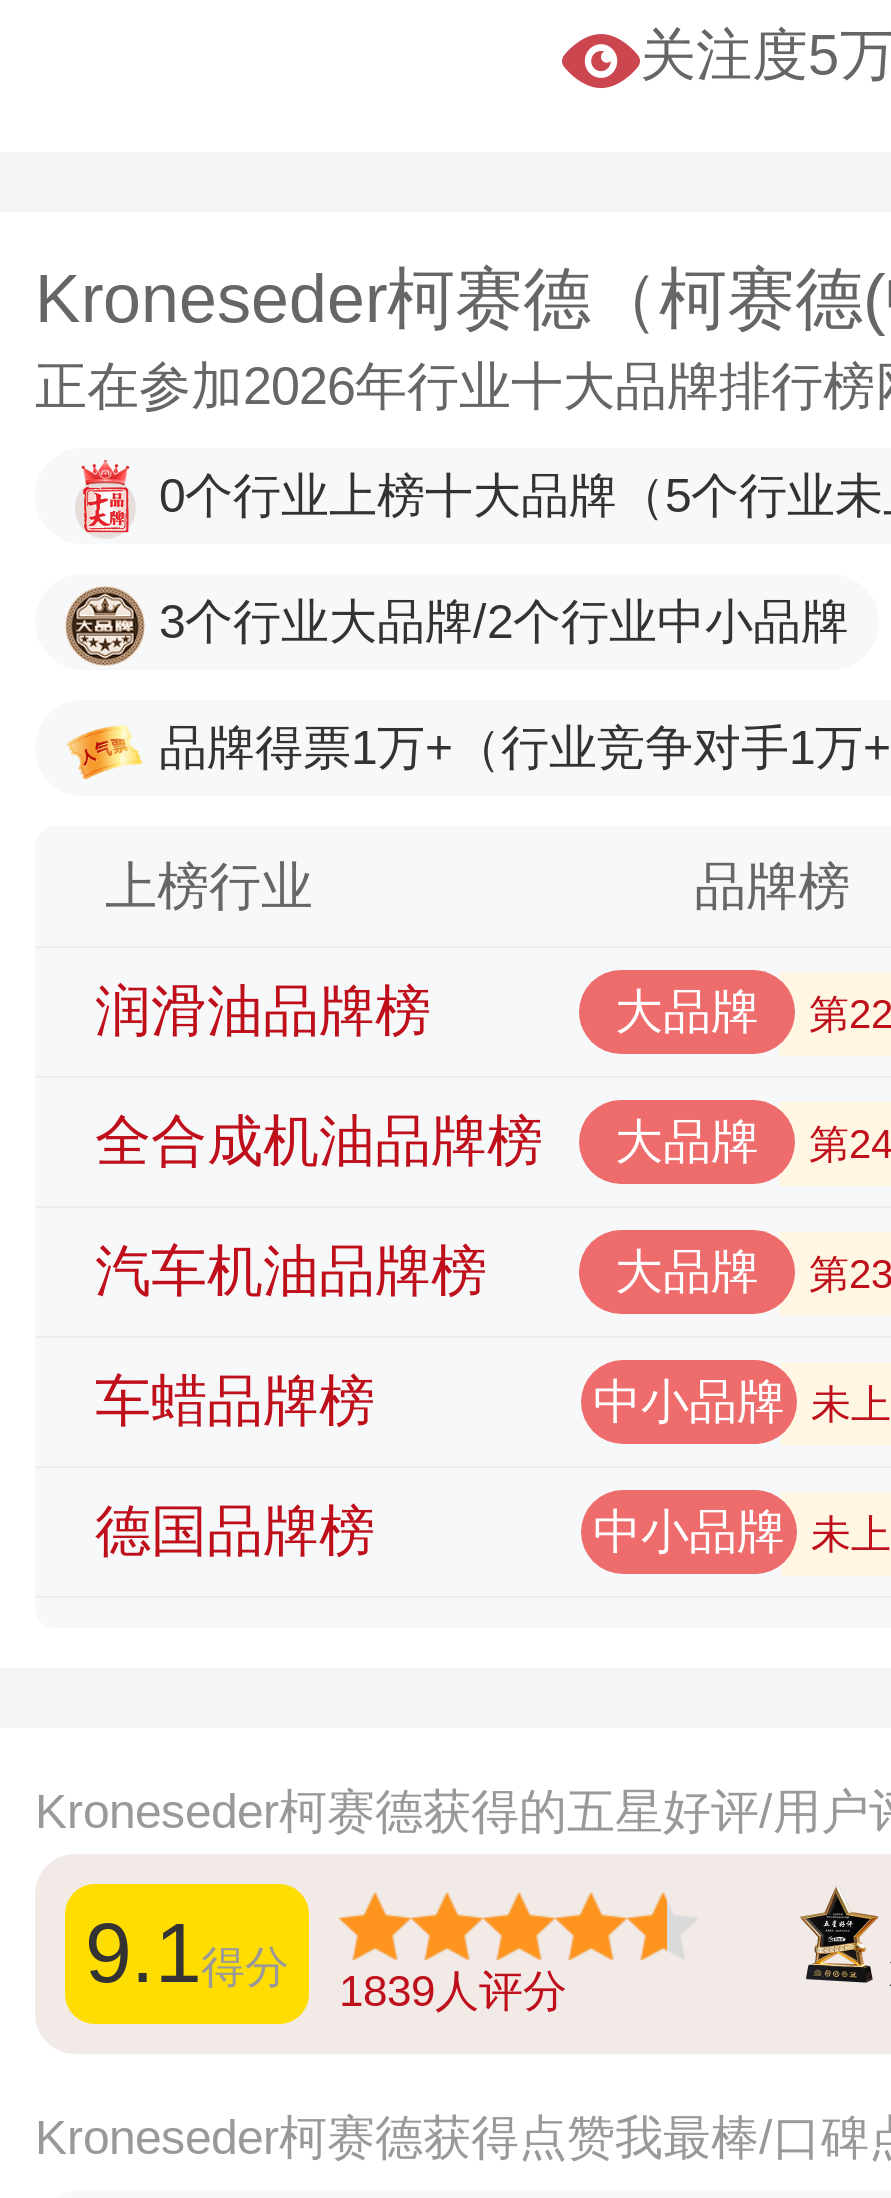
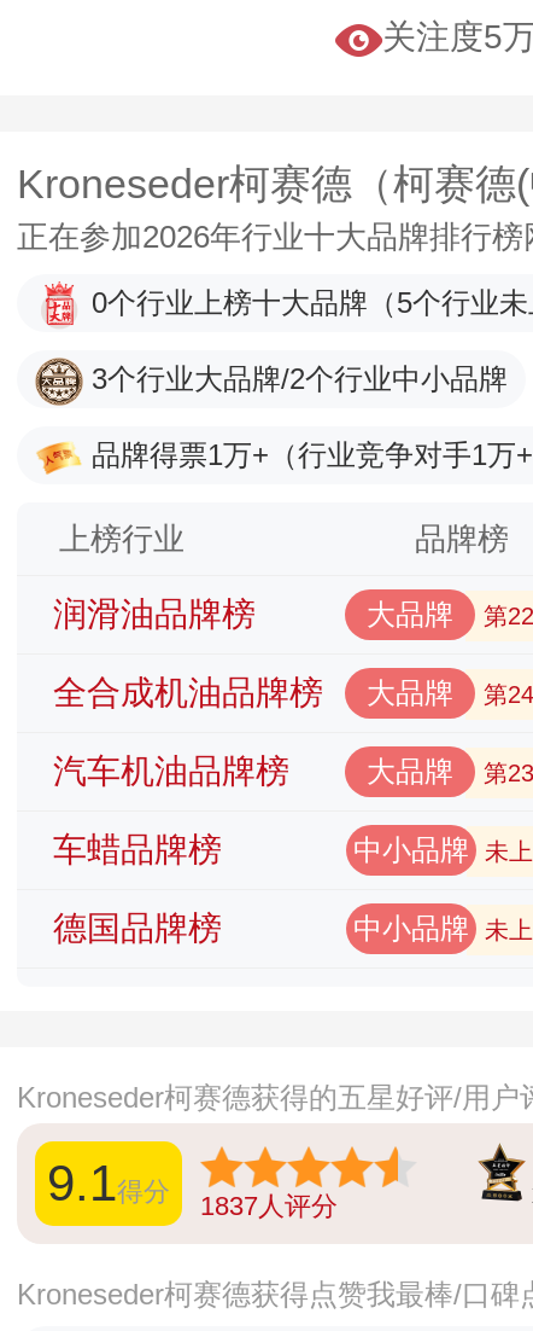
- 1839人评分
+ 1837人评分
